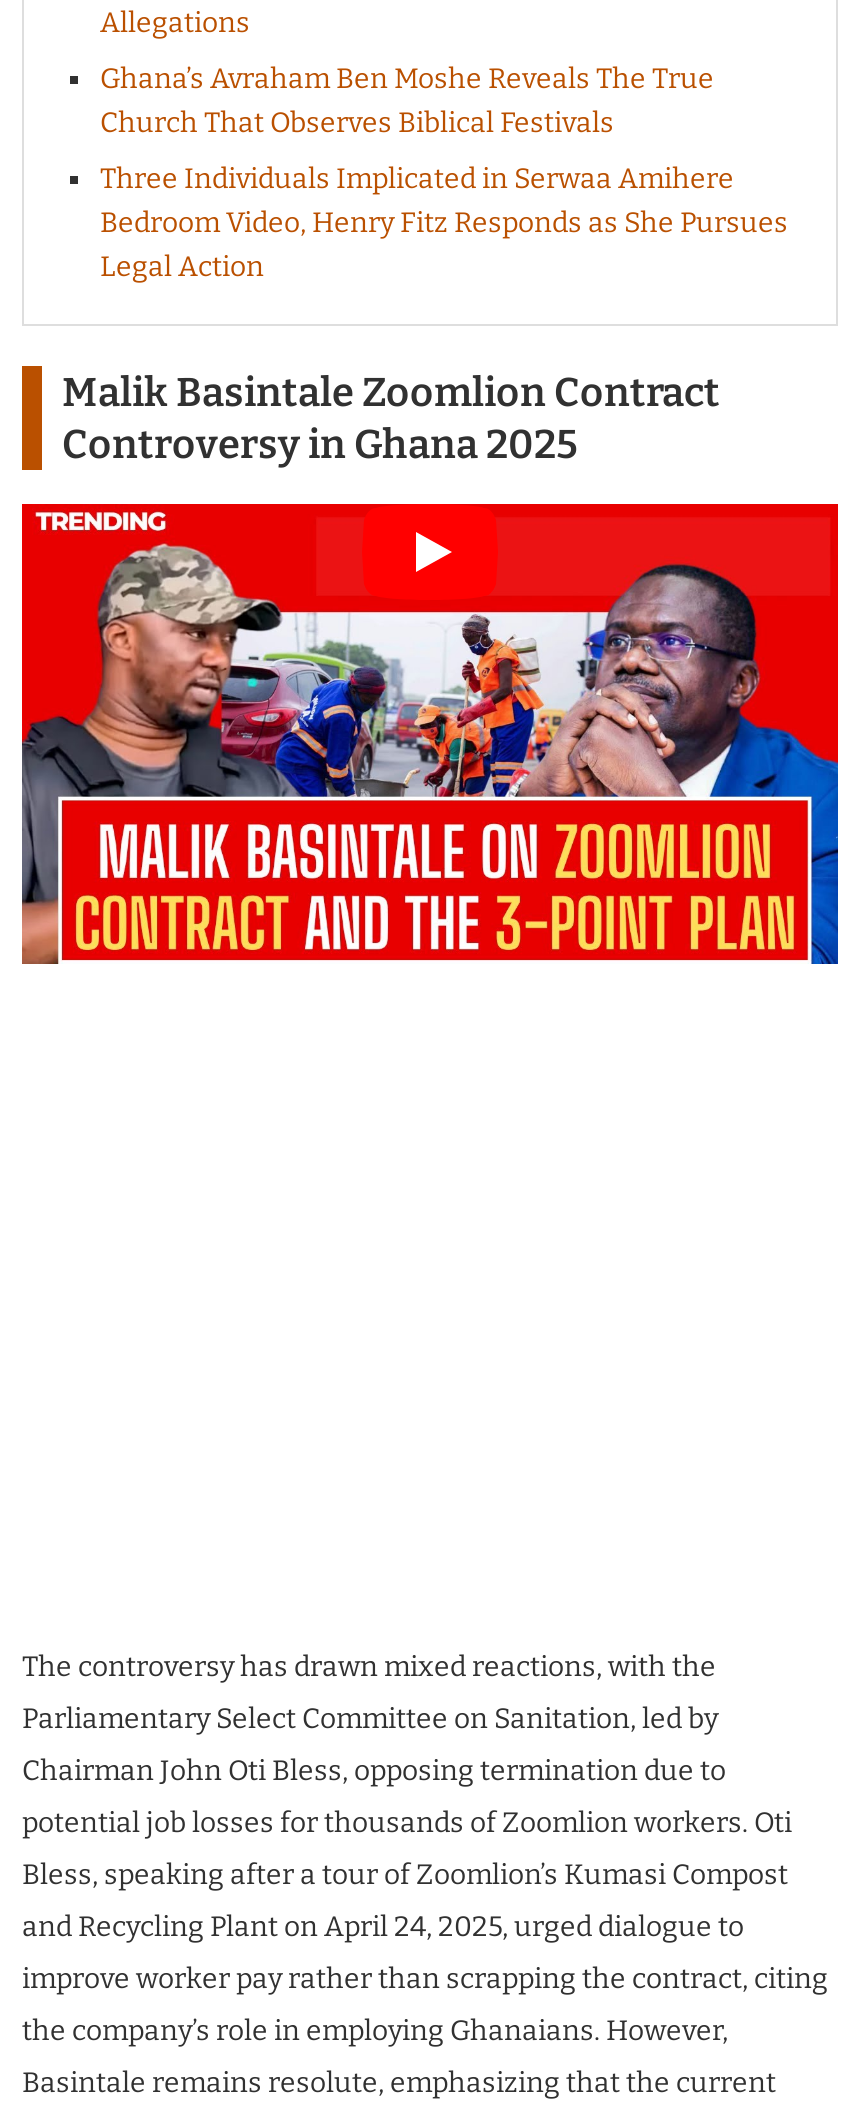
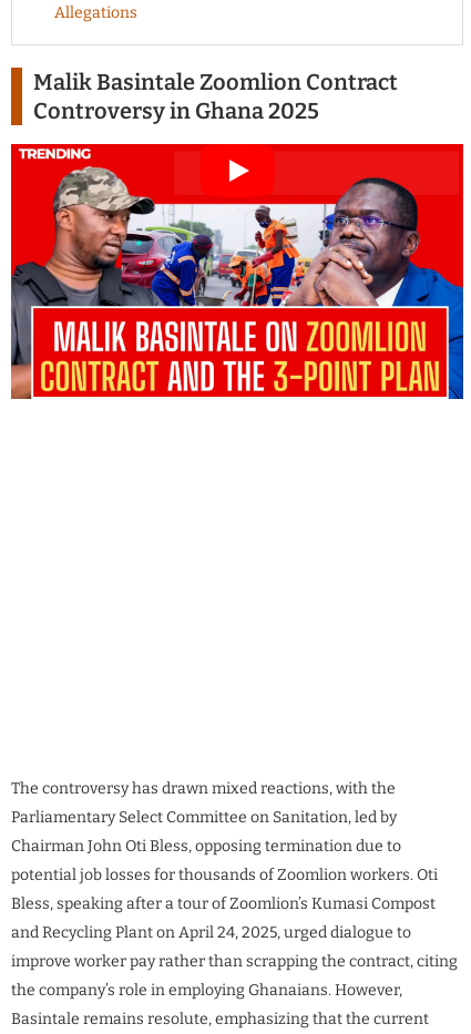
- Ghana’s Avraham Ben Moshe Reveals The True
- Church That Observes Biblical Festivals
- Three Individuals Implicated in Serwaa Amihere
- Bedroom Video, Henry Fitz Responds as She Pursues
- Legal Action
